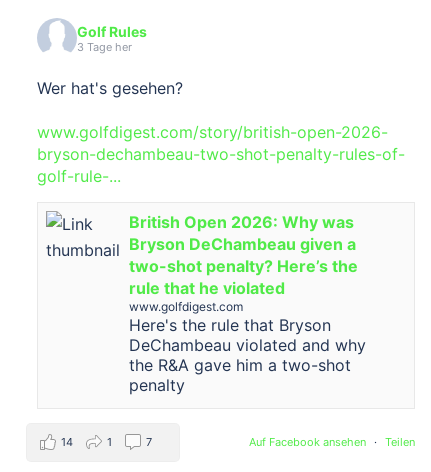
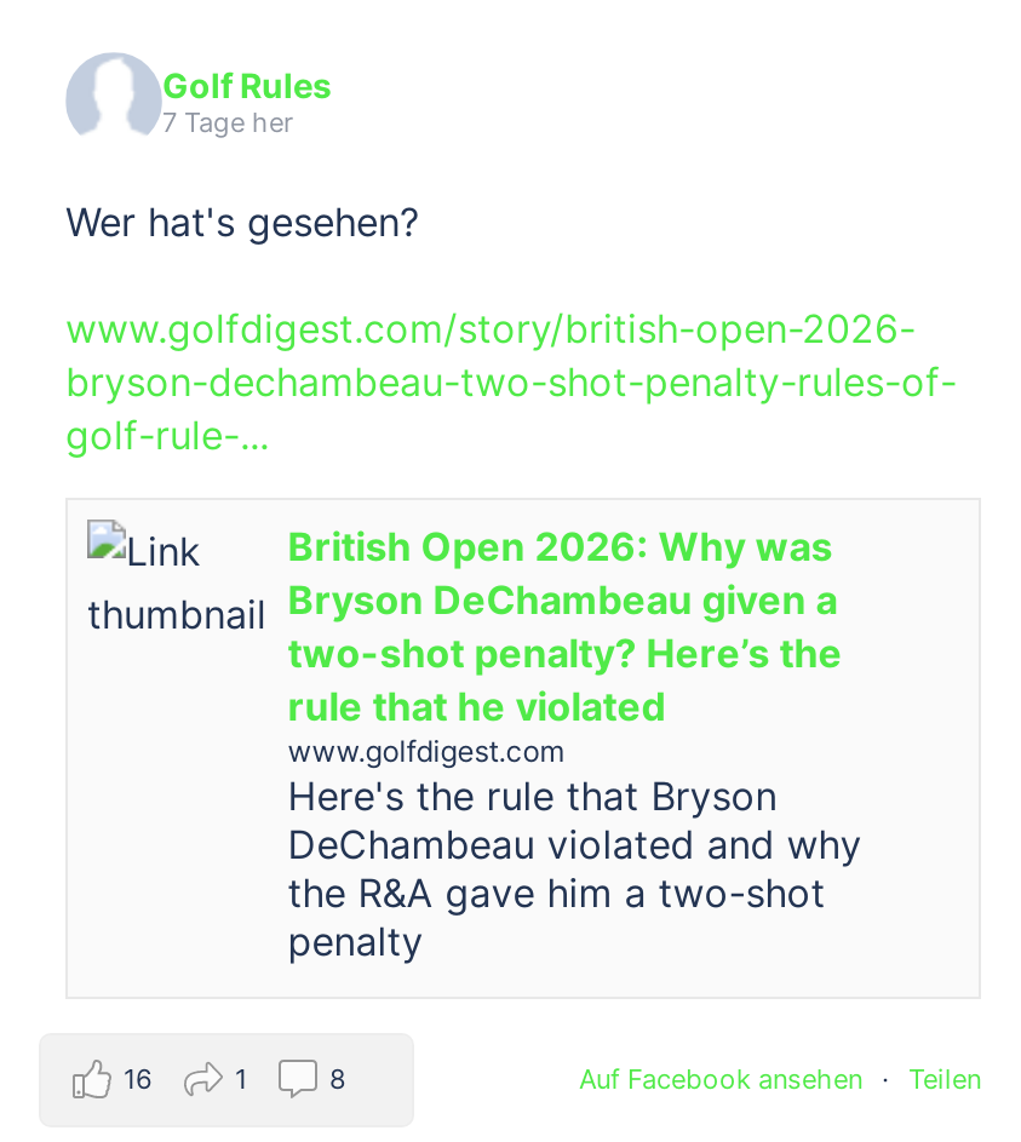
- 3 Tage her
+ 7 Tage her

- 14
+ 16

- 7
+ 8
